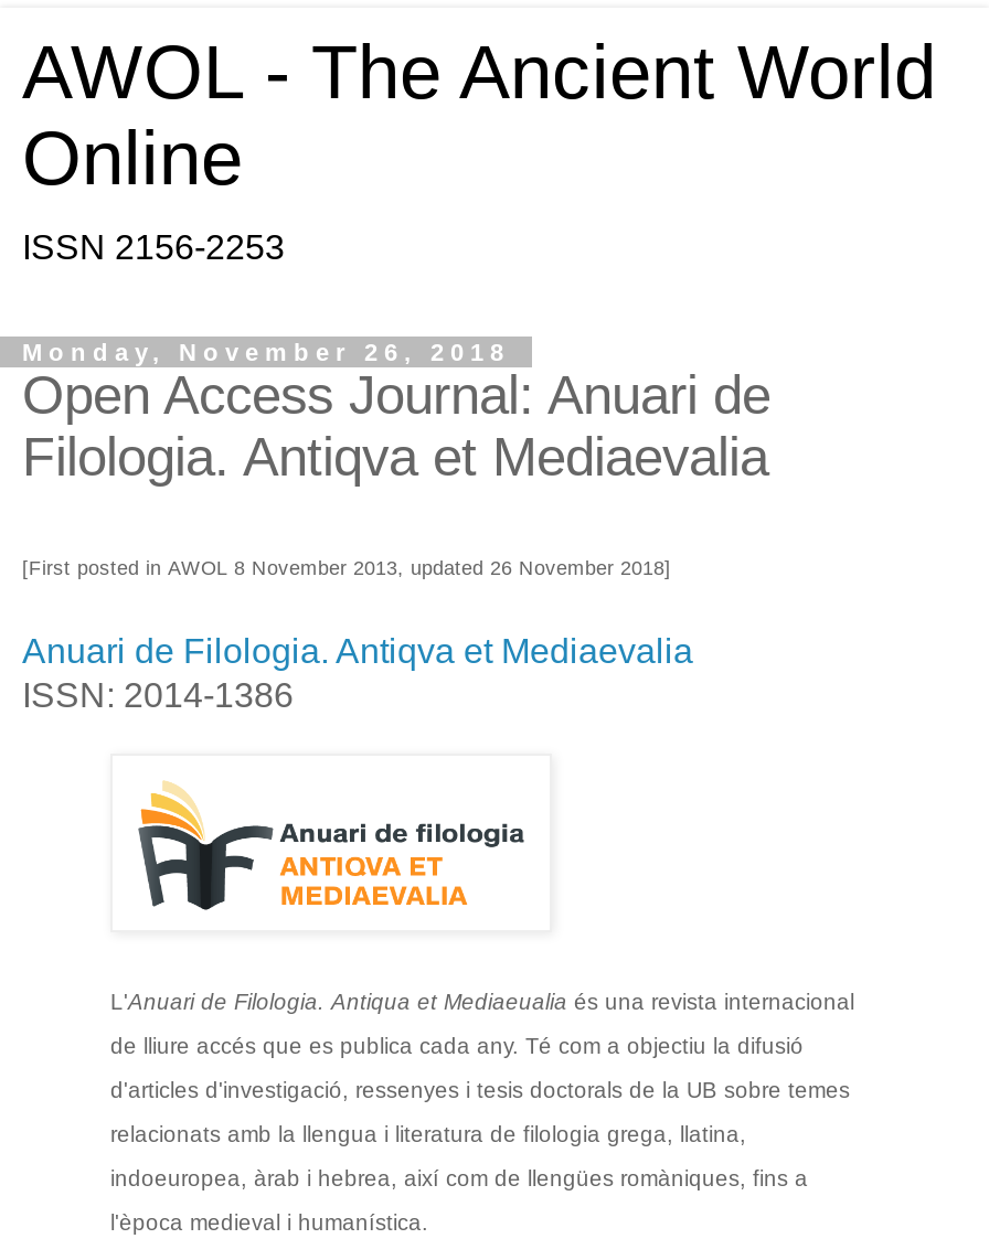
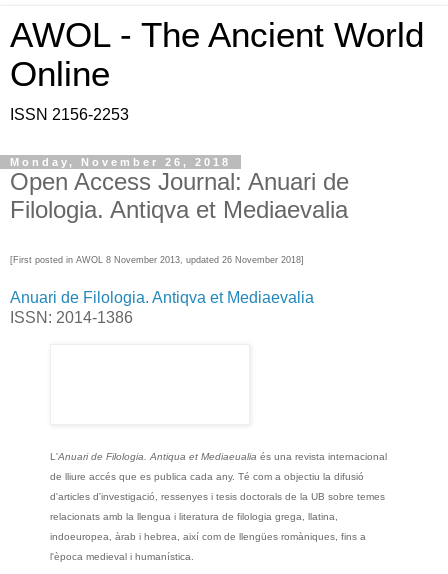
- [image]
